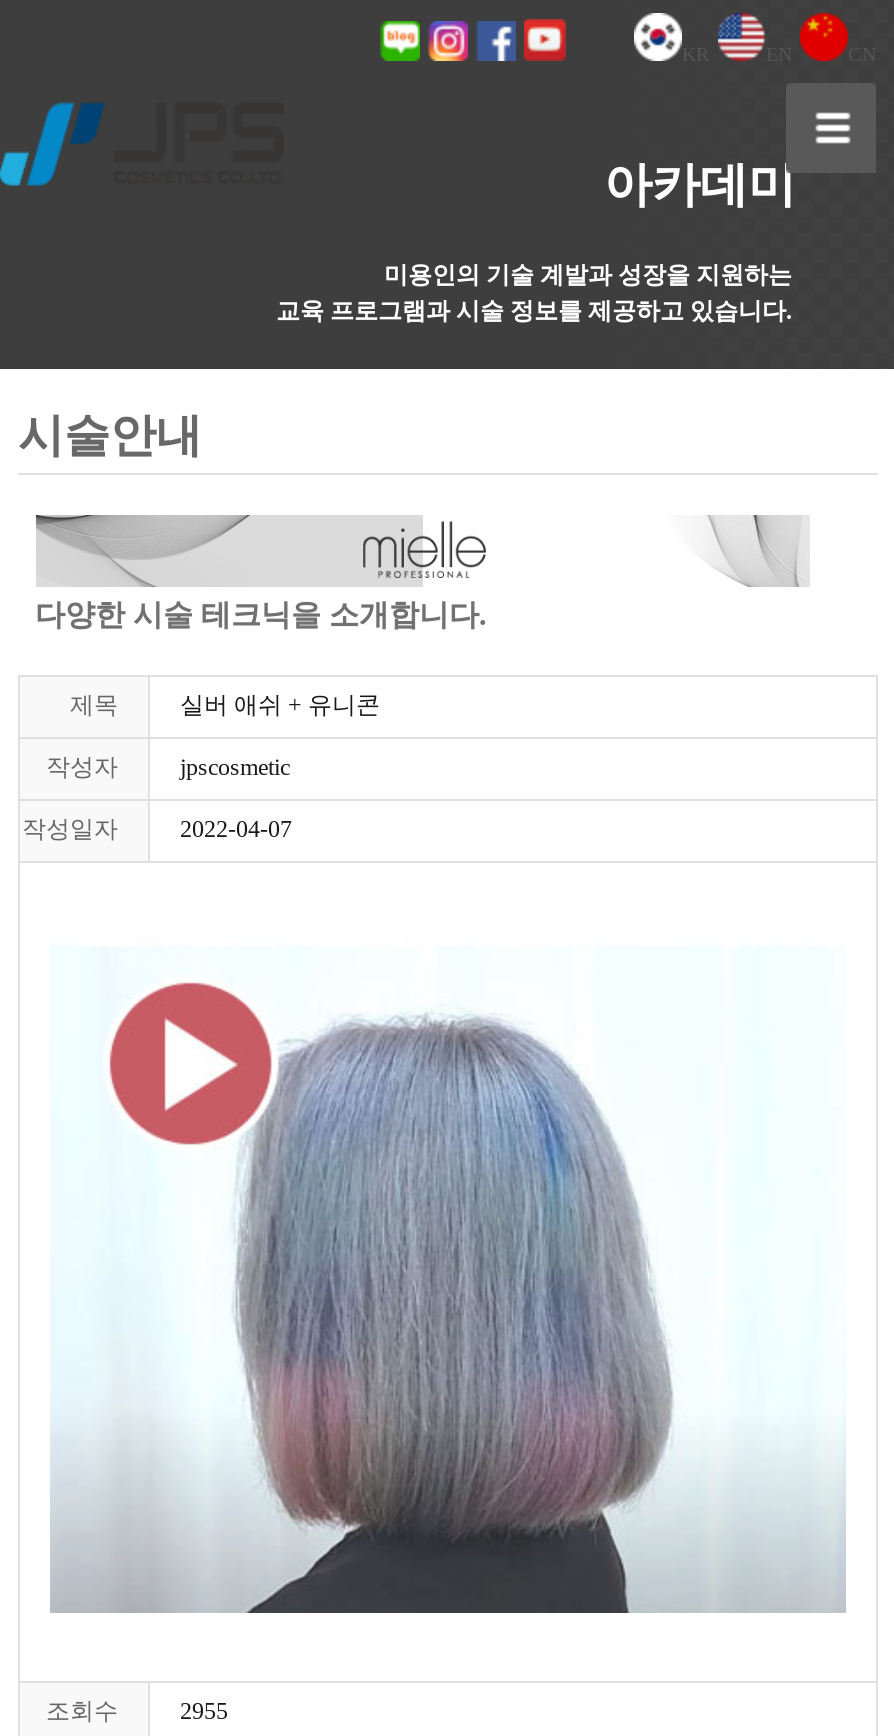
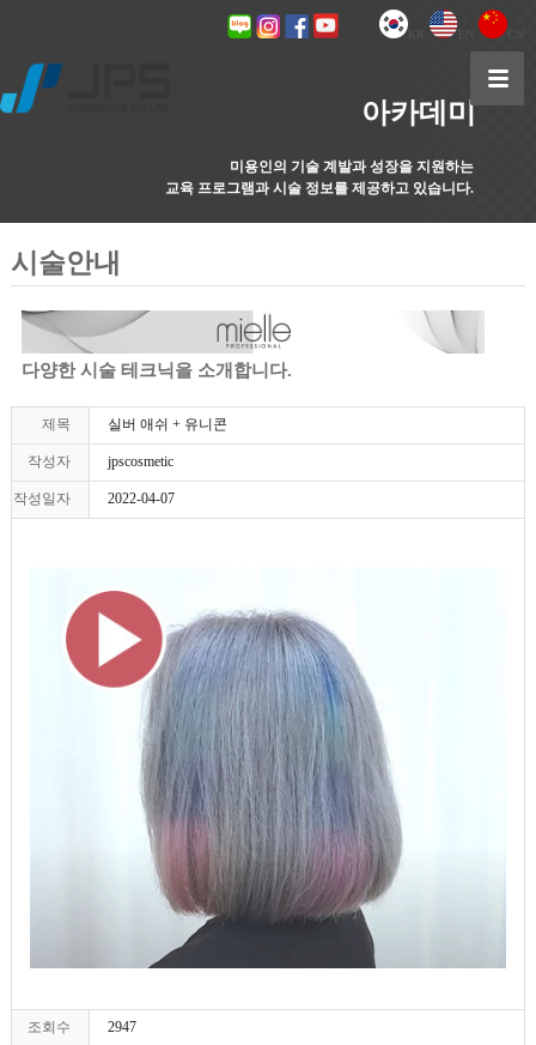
- 2955
+ 2947
